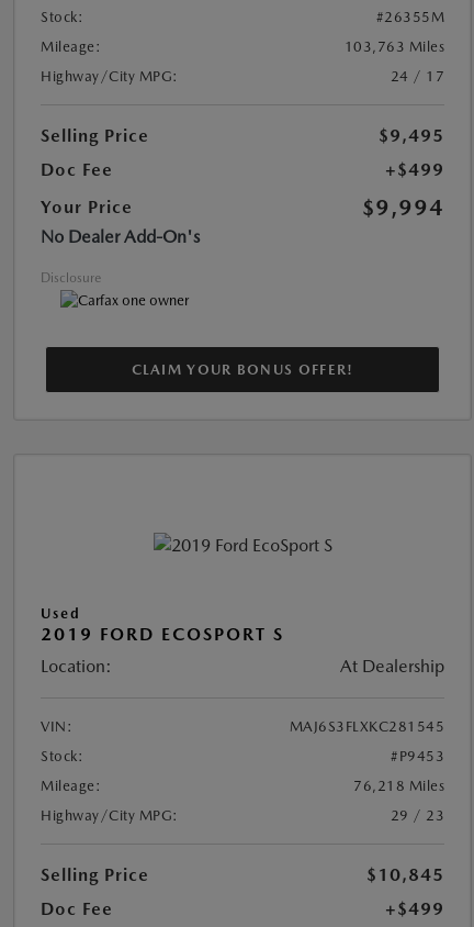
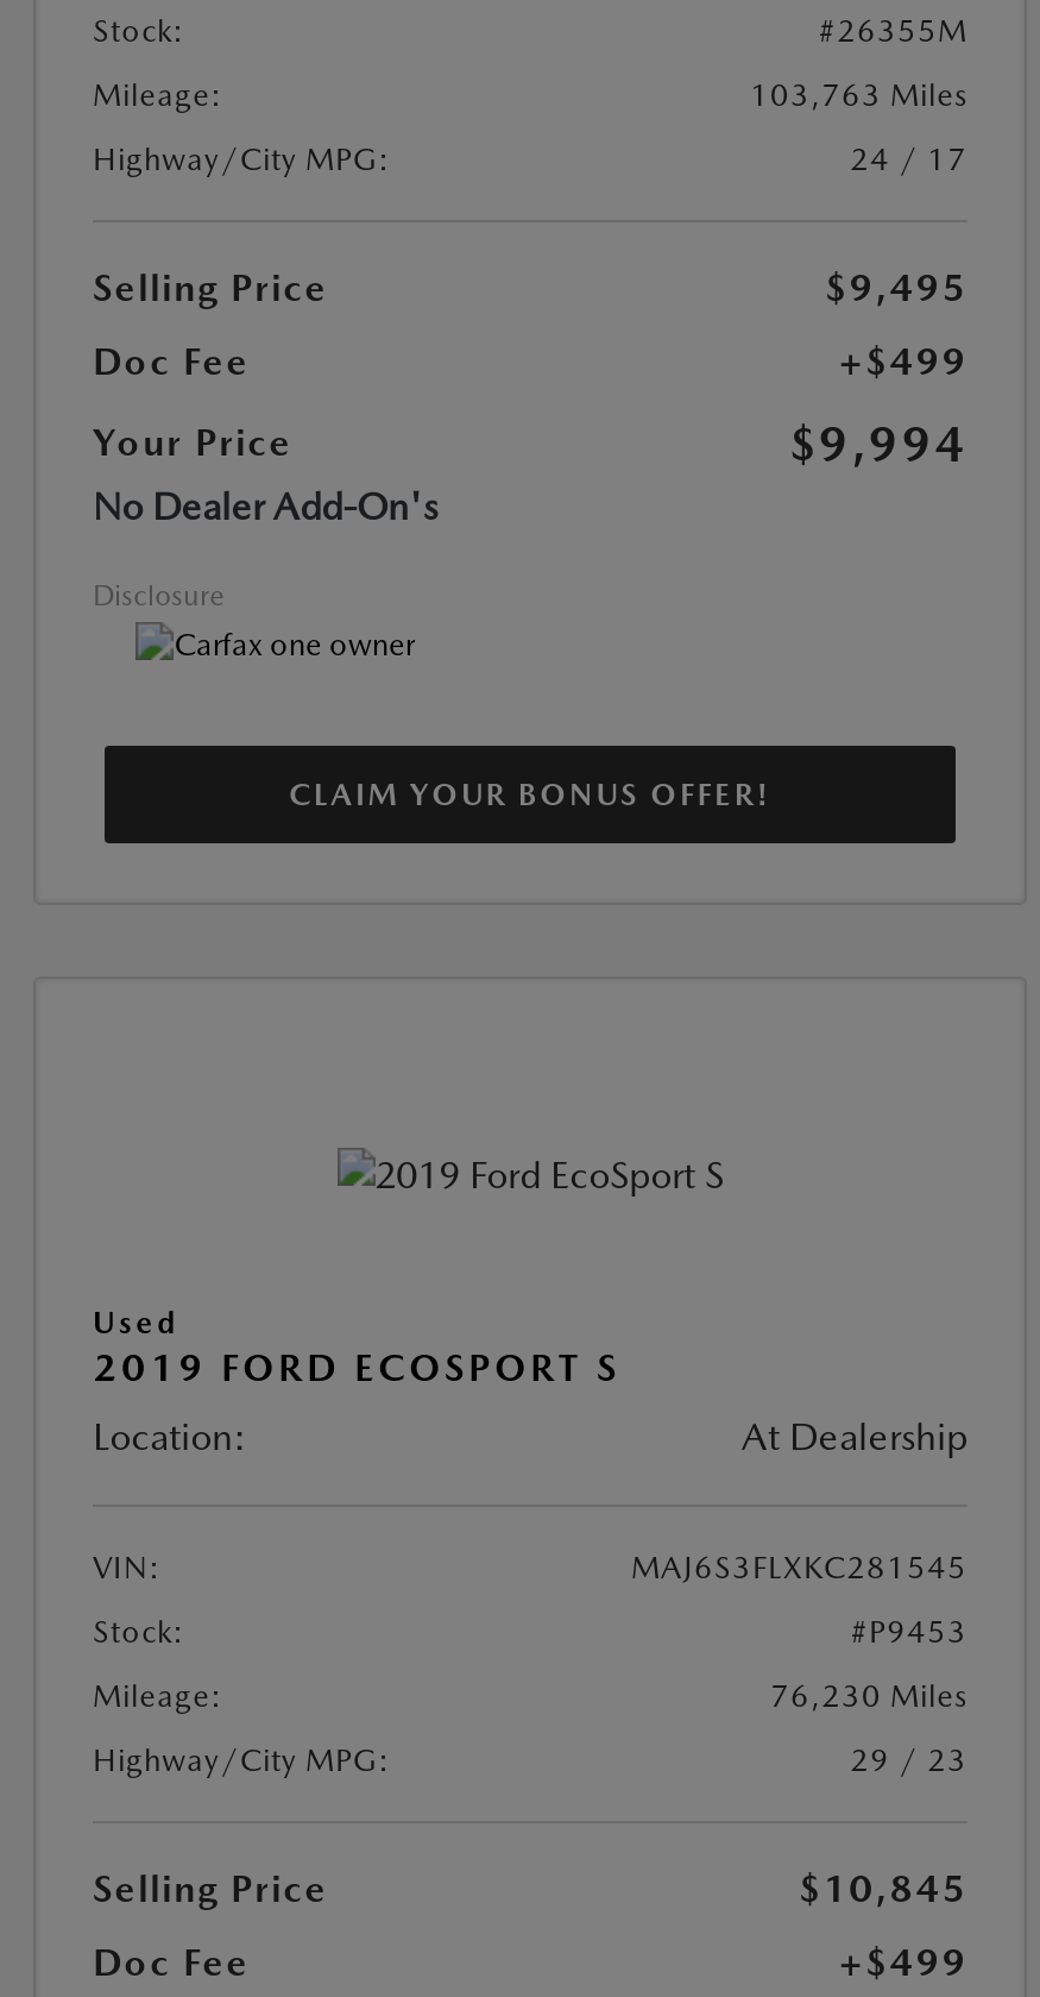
- 76,218 Miles
+ 76,230 Miles
